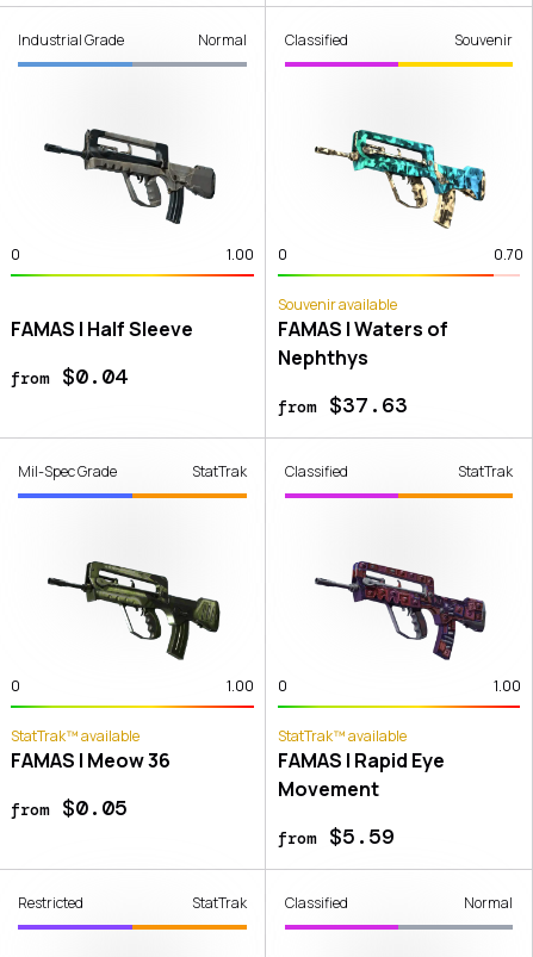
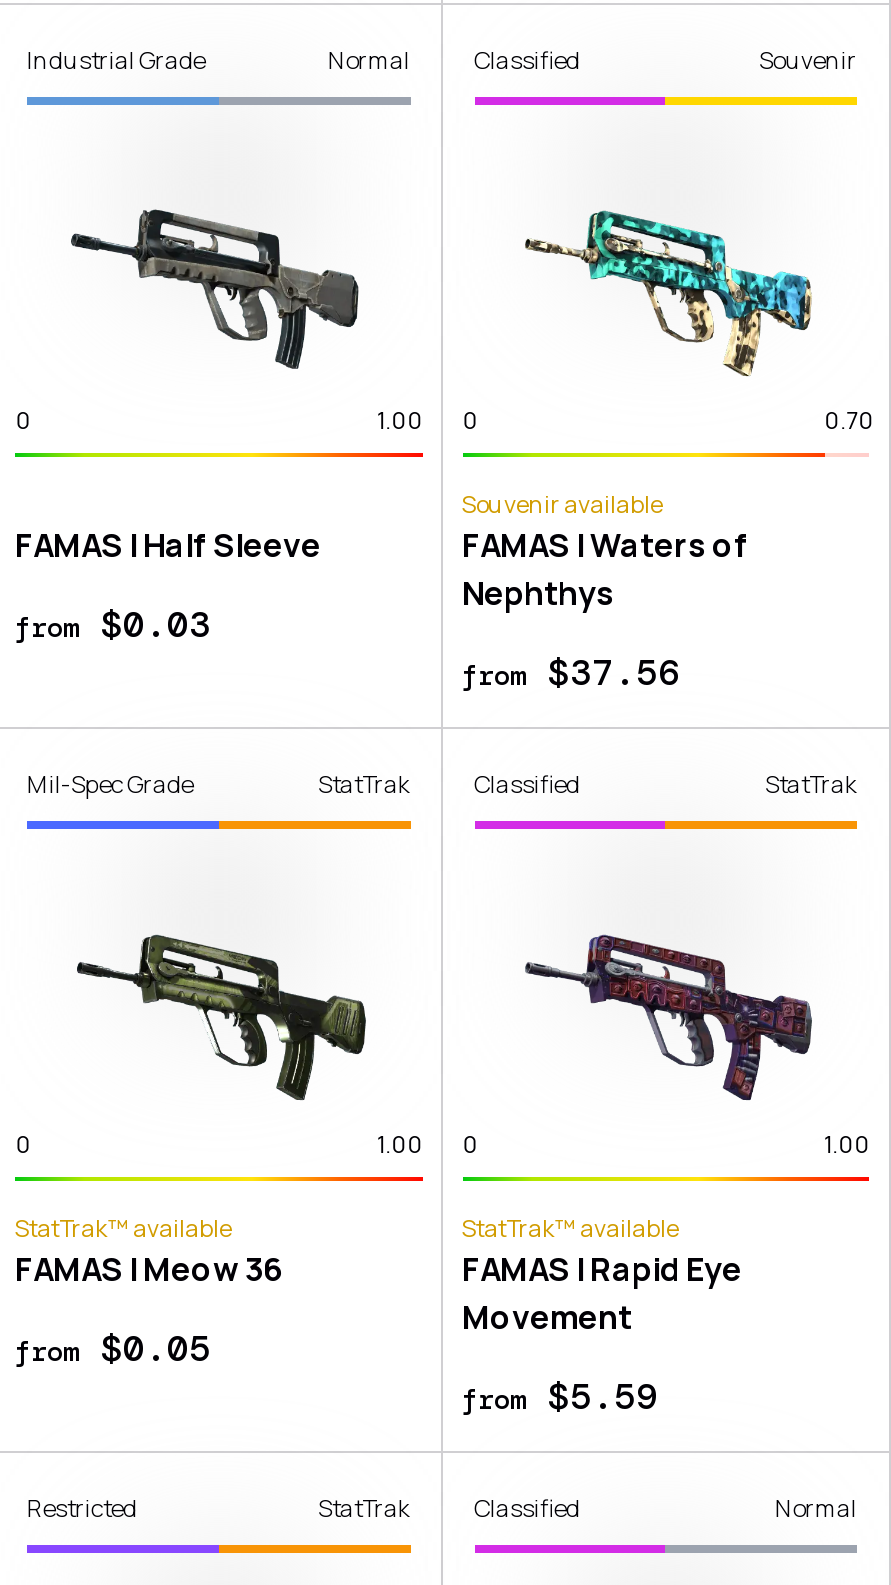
- from $0.04
+ from $0.03

- from $37.63
+ from $37.56
